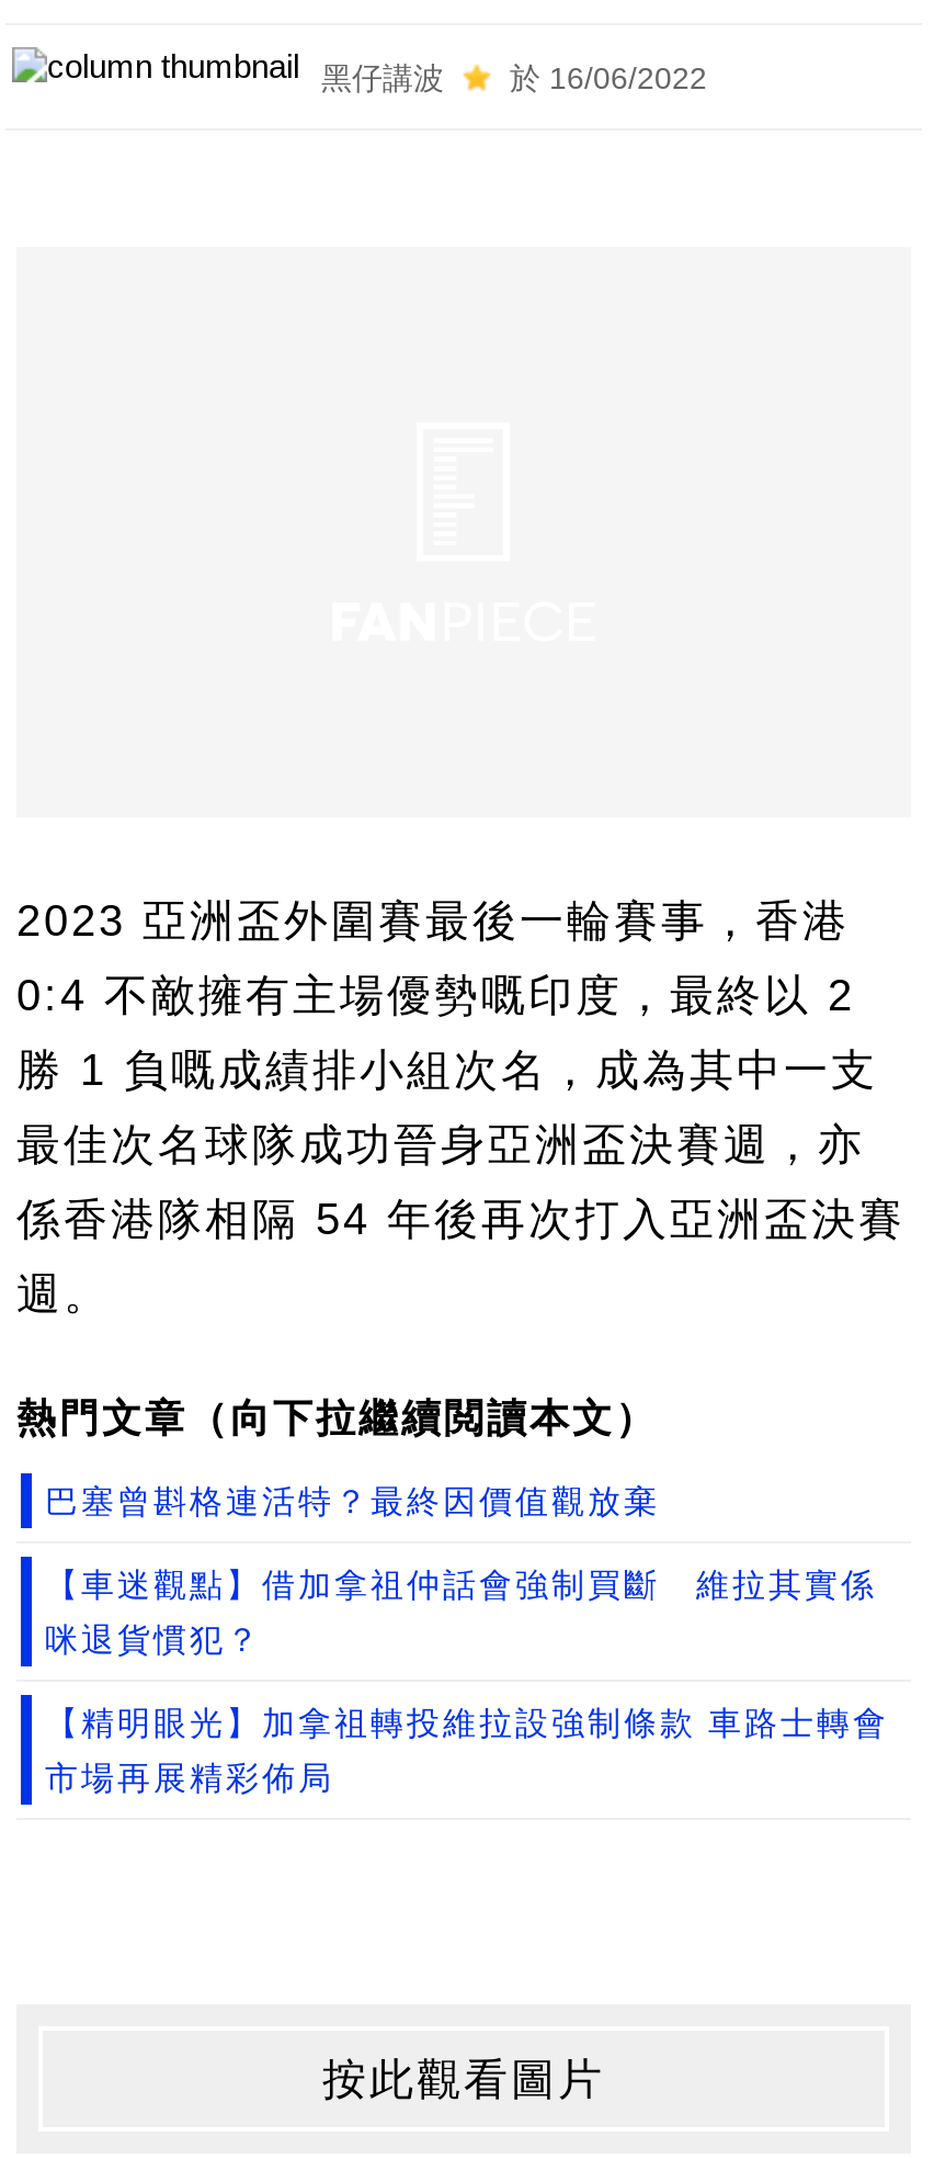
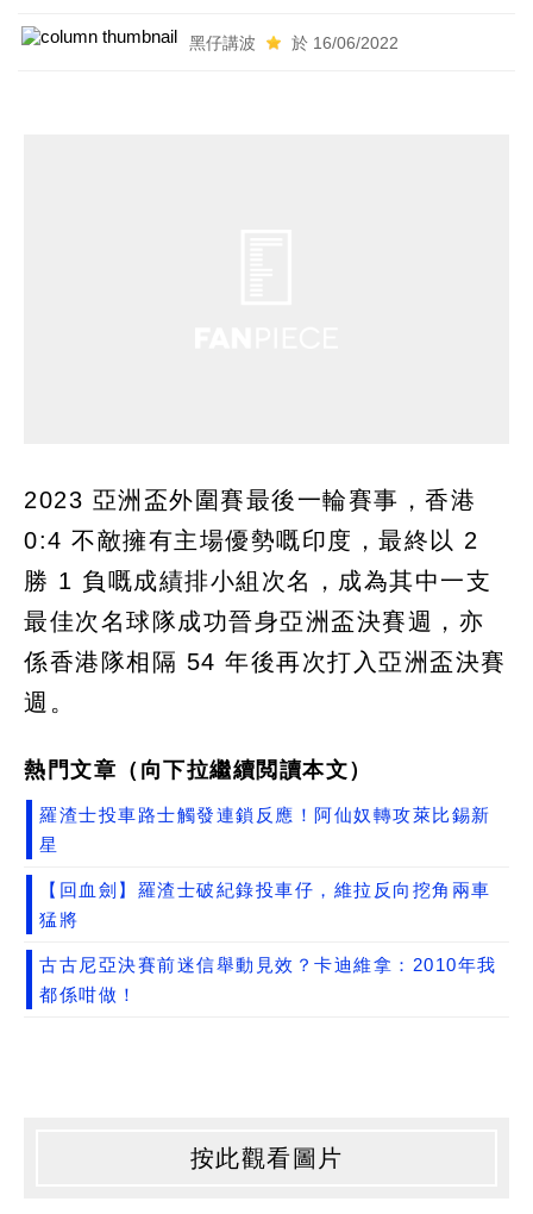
- 巴塞曾斟格連活特？最終因價值觀放棄
- 【車迷觀點】借加拿祖仲話會強制買斷 維拉其實係
- 咪退貨慣犯？
- 【精明眼光】加拿祖轉投維拉設強制條款 車路士轉會
- 市場再展精彩佈局
+ 羅渣士投車路士觸發連鎖反應！阿仙奴轉攻萊比錫新
+ 星
+ 【回血劍】羅渣士破紀錄投車仔，維拉反向挖角兩車
+ 猛將
+ 古古尼亞決賽前迷信舉動見效？卡迪維拿：2010年我
+ 都係咁做！
